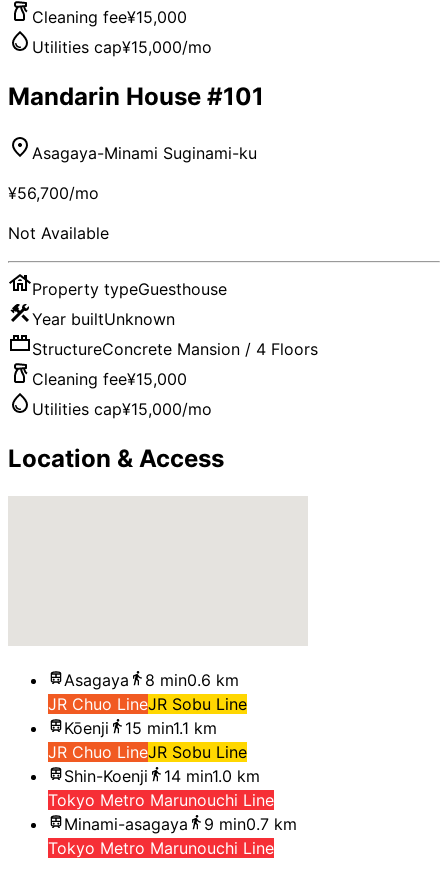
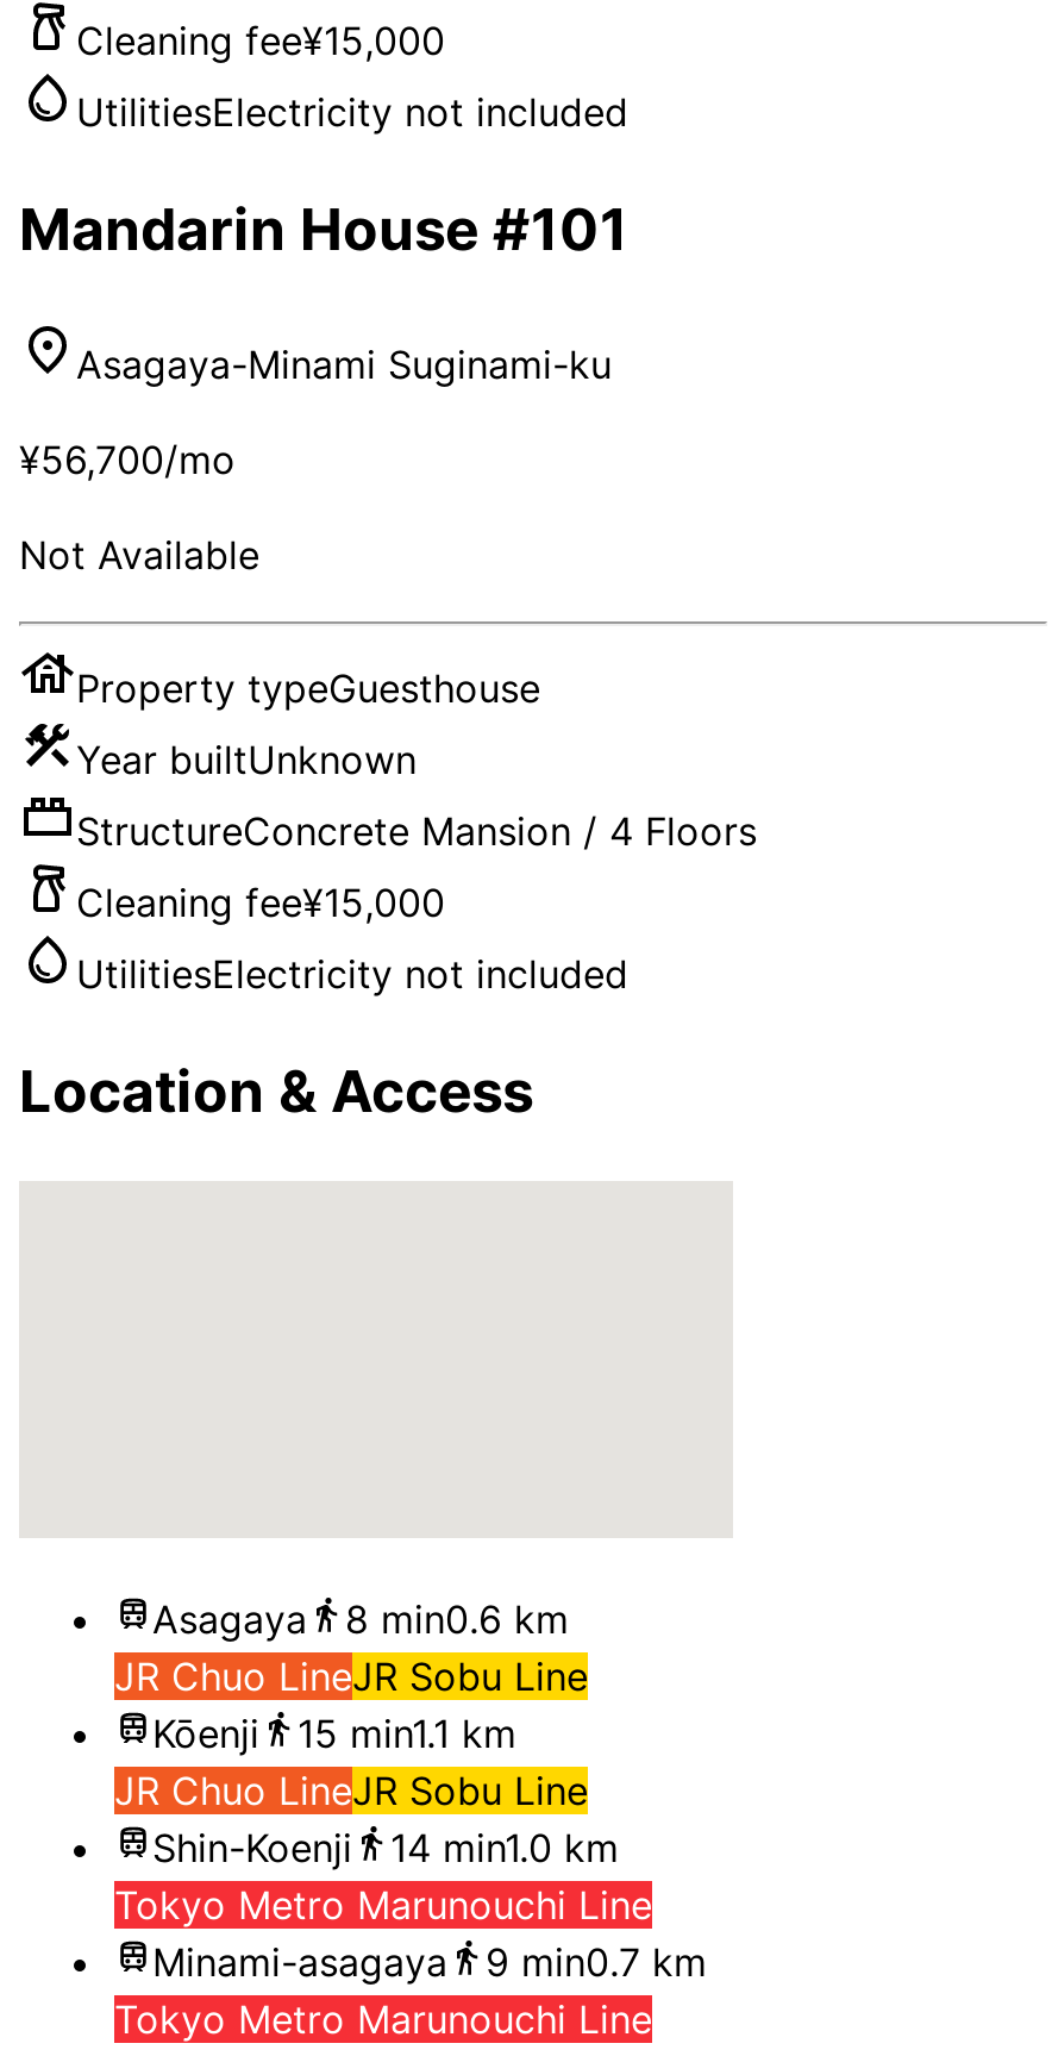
- Utilities cap¥15,000/mo
+ UtilitiesElectricity not included

- Utilities cap¥15,000/mo
+ UtilitiesElectricity not included
